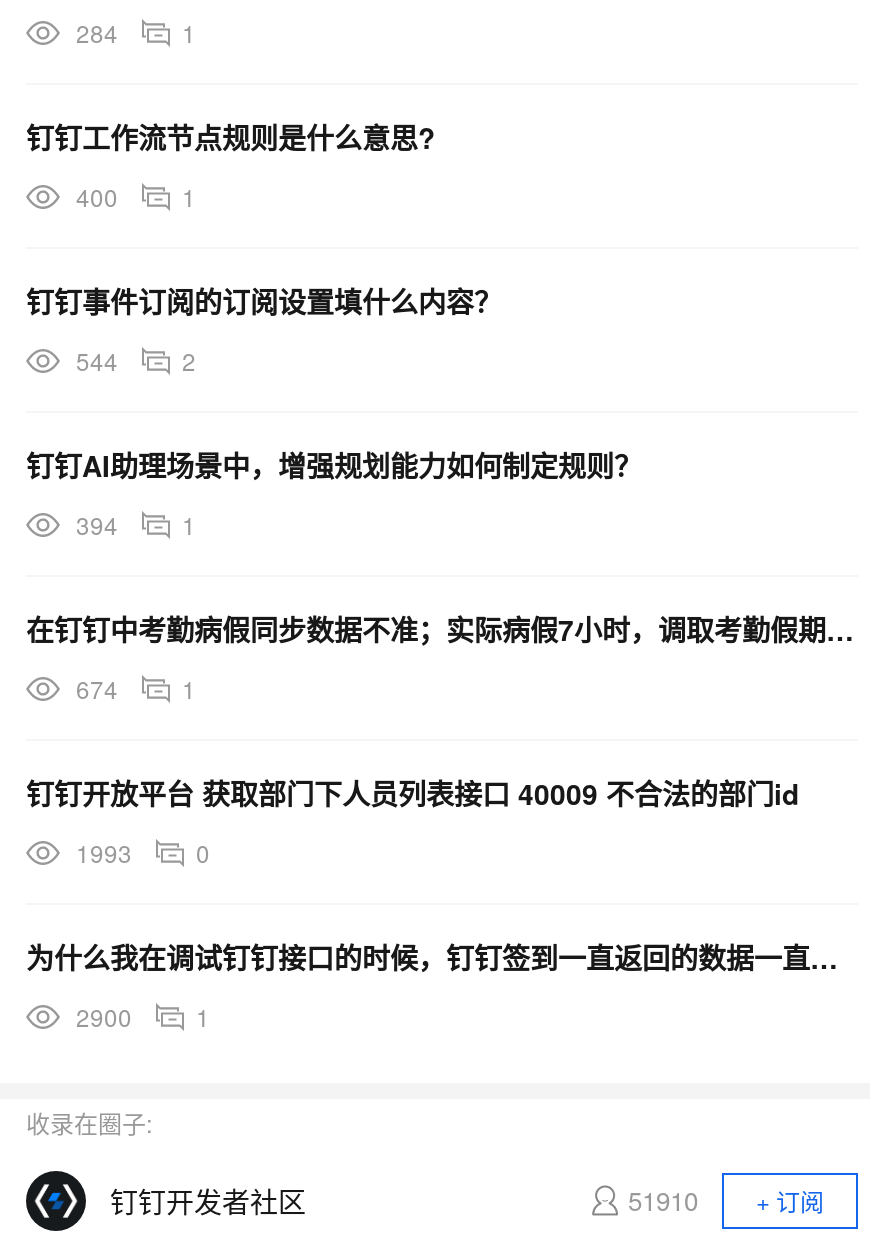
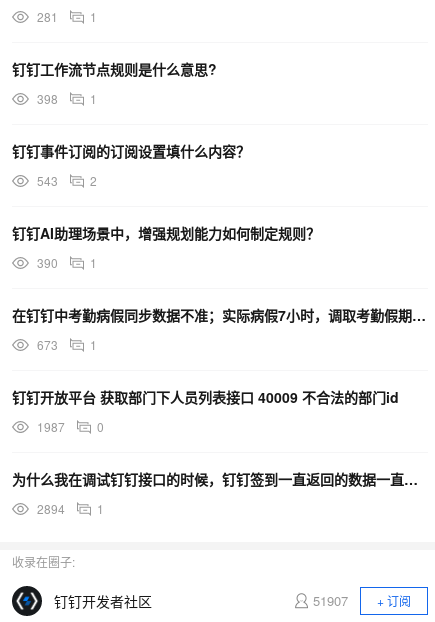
- 284 1
+ 281 1

- 400 1
+ 398 1

- 544 2
+ 543 2

- 394 1
+ 390 1

- 674 1
+ 673 1

- 1993 0
+ 1987 0

- 2900 1
+ 2894 1

- 51910 + 订阅
+ 51907 + 订阅
